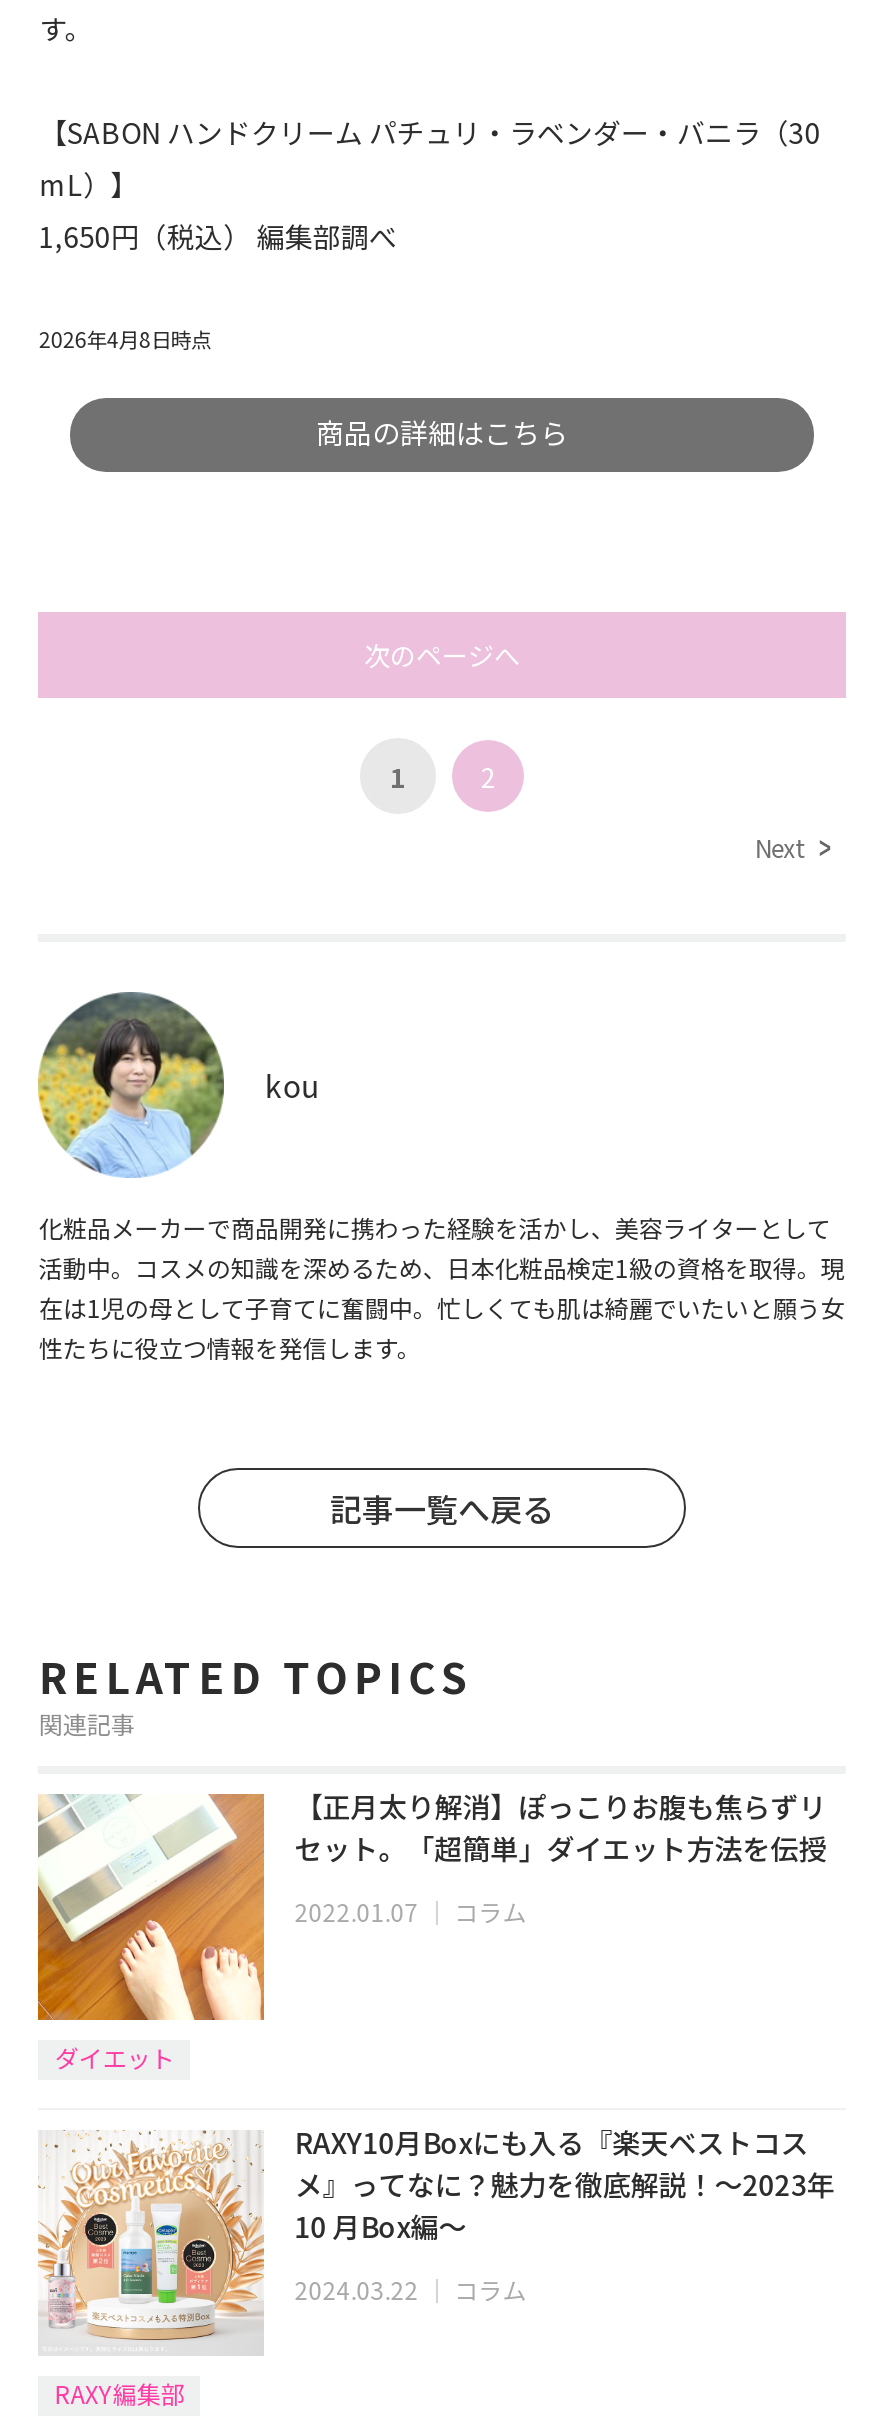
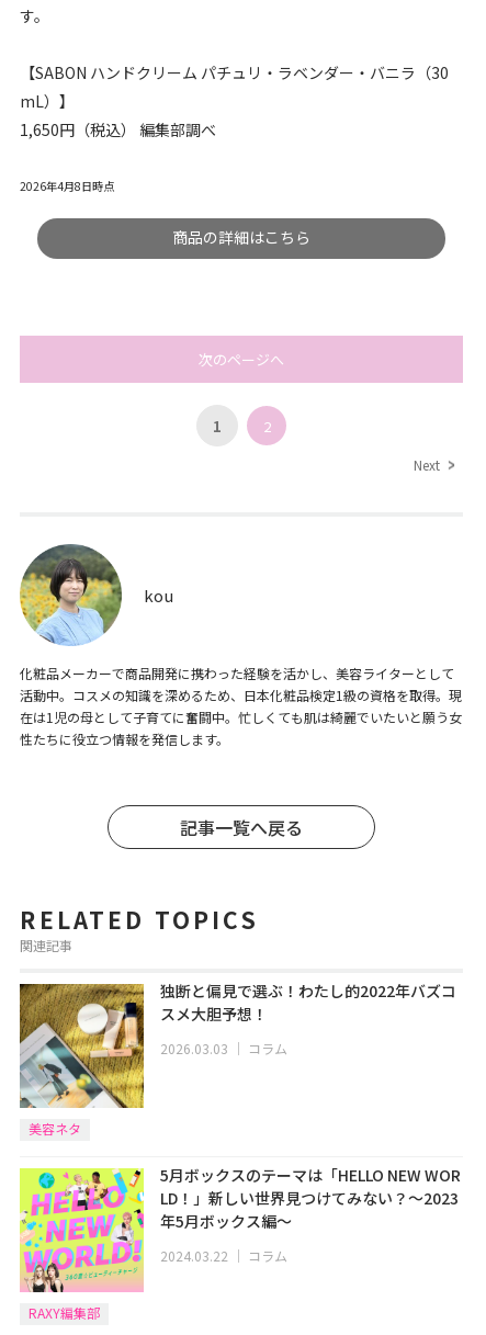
- [image]
- ダイエット
+ [image]
+ 美容ネタ

- 【正月太り解消】ぽっこりお腹も焦らずリ
- セット。「超簡単」ダイエット方法を伝授
+ 独断と偏見で選ぶ！わたし的2022年バズコ
+ スメ大胆予想！

- 2022.01.07｜コラム
+ 2026.03.03｜コラム

- [image]
- RAXY10月Boxにも入る『楽天ベストコス
- メ』ってなに？魅力を徹底解説！～2023年
- 10 月Box編～
+ [image]
+ 5月ボックスのテーマは「HELLO NEW WOR
+ LD！」新しい世界見つけてみない？～2023
+ 年5月ボックス編～
